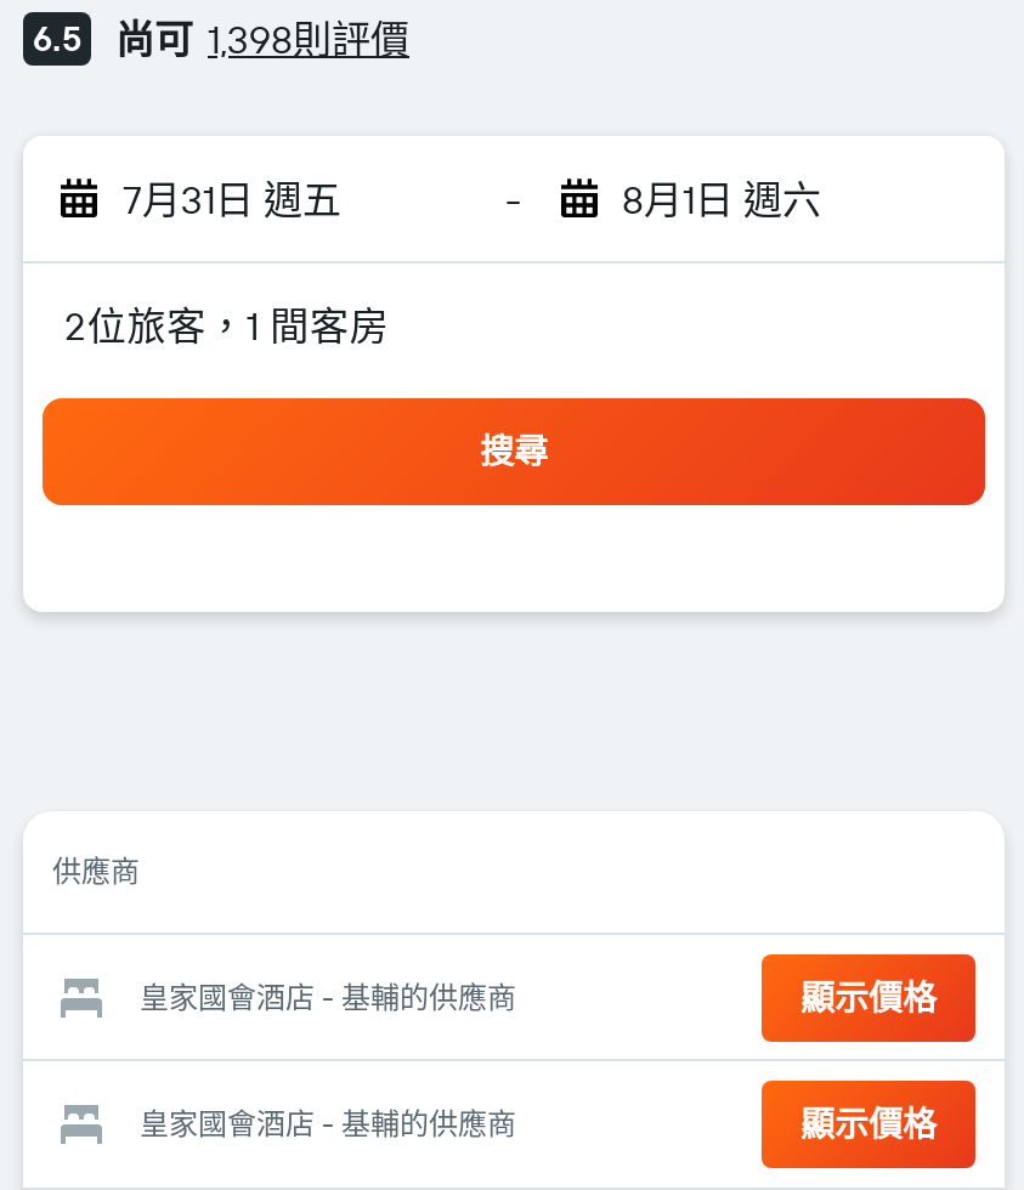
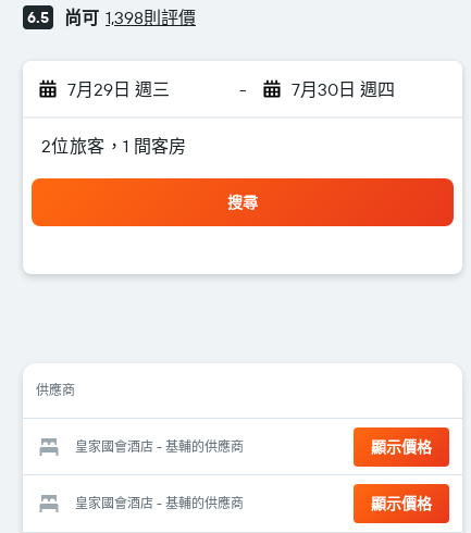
- 7月31日 週五
+ 7月29日 週三

- 8月1日 週六
+ 7月30日 週四
